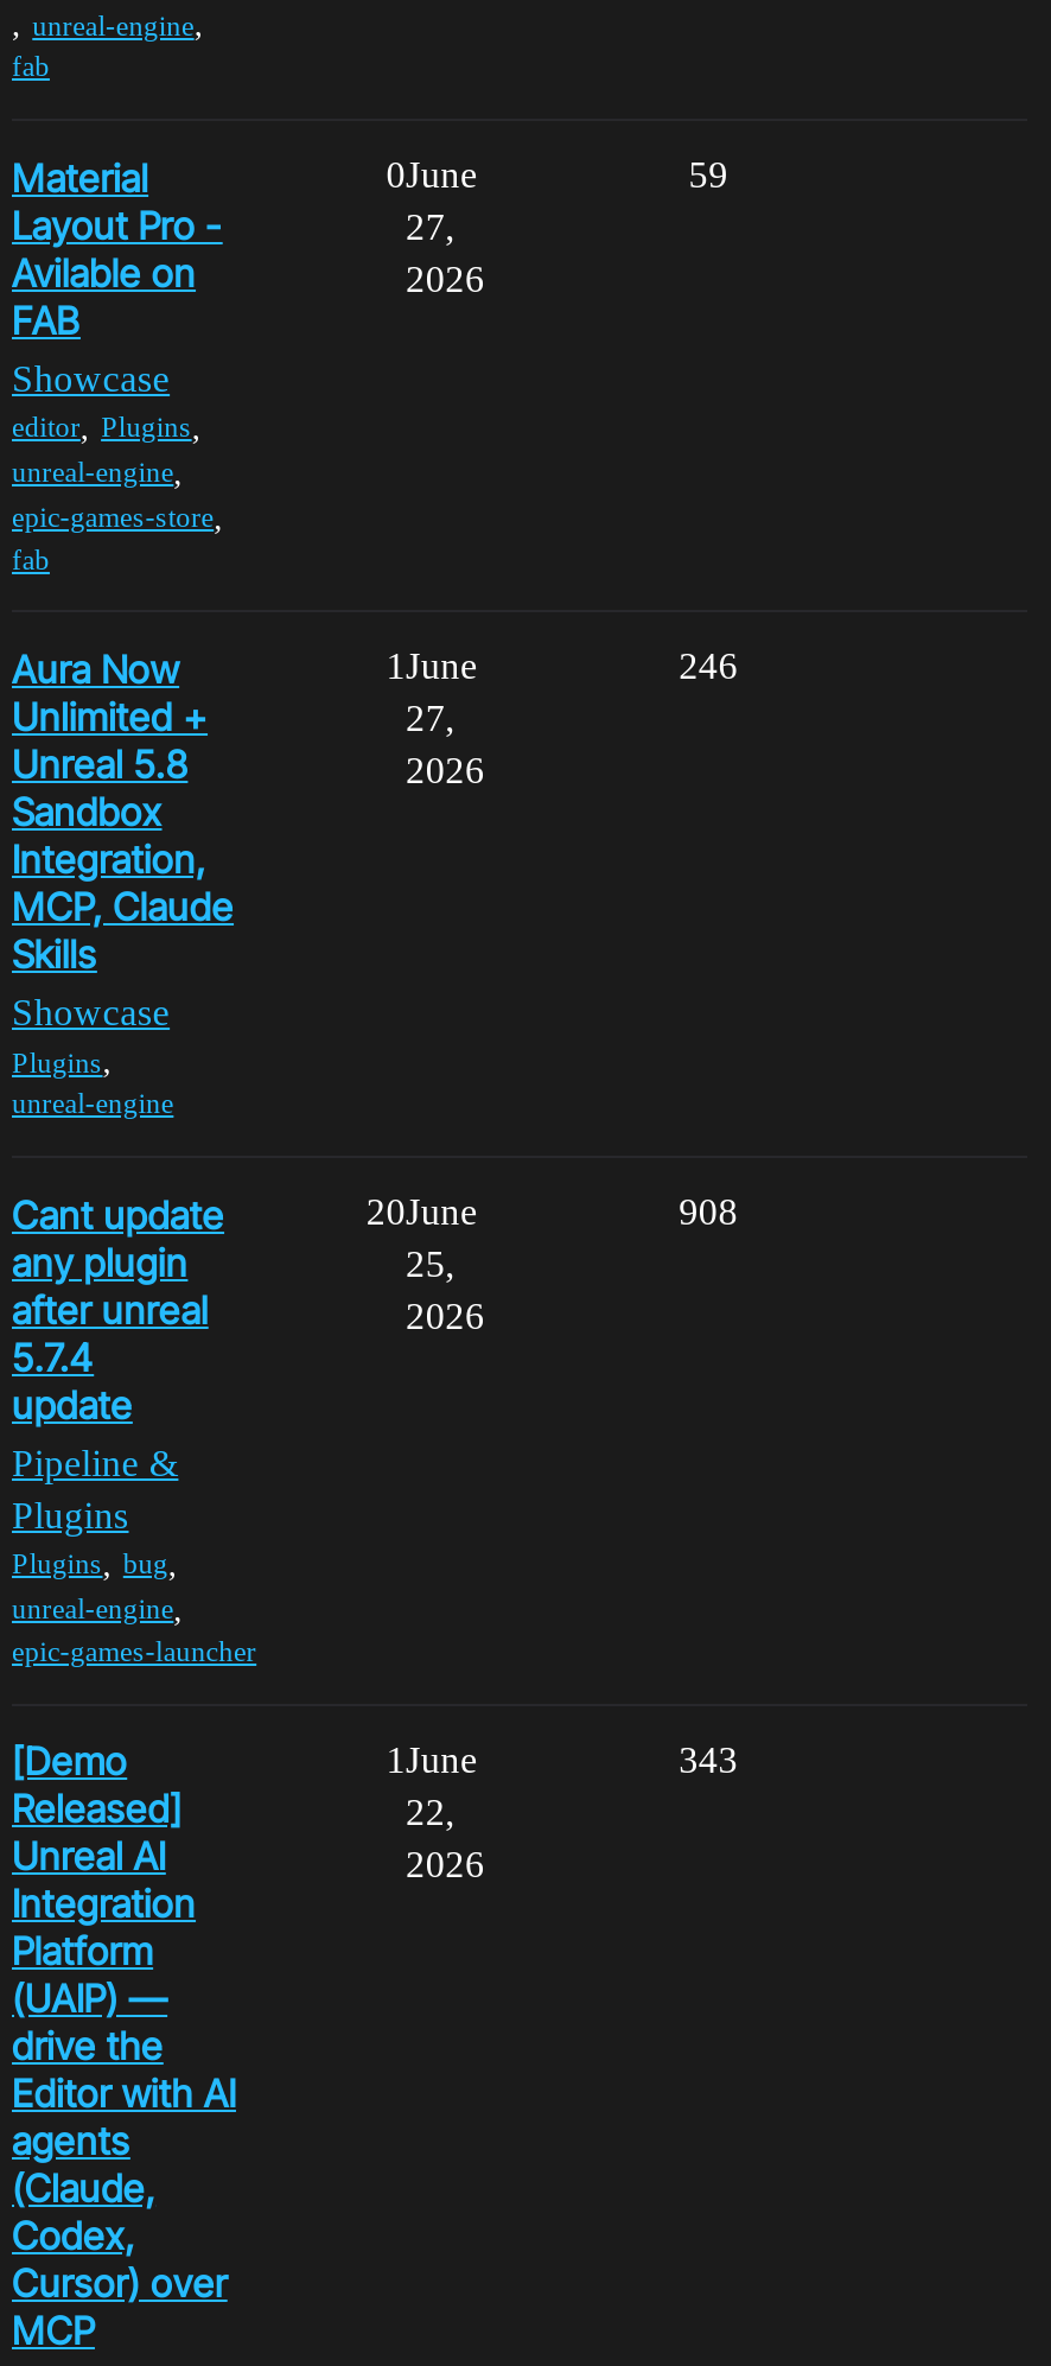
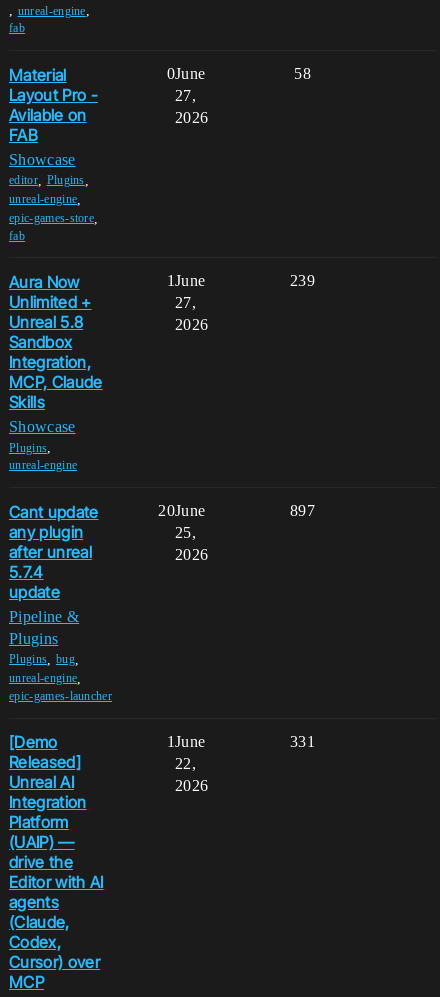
- 59
+ 58

- 246
+ 239

- 908
+ 897

- 343
+ 331
